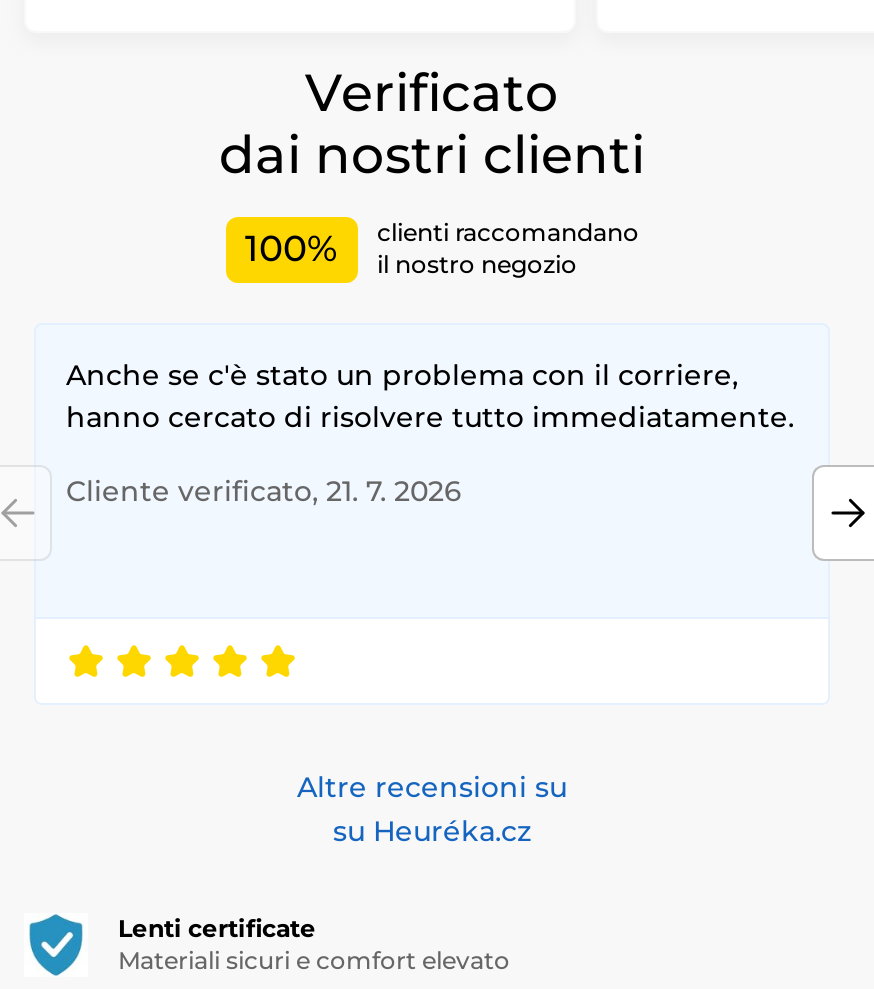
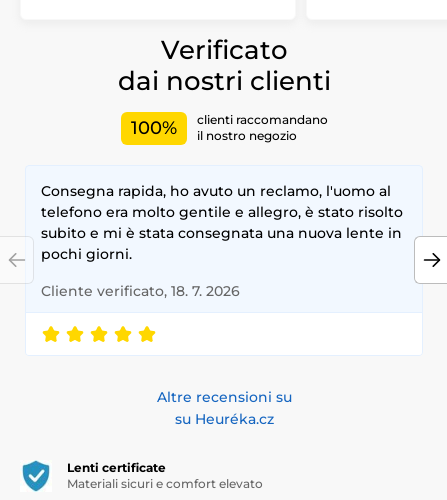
- Anche se c'è stato un problema con il corriere,
- hanno cercato di risolvere tutto immediatamente.
+ Consegna rapida, ho avuto un reclamo, l'uomo al
+ telefono era molto gentile e allegro, è stato risolto
+ subito e mi è stata consegnata una nuova lente in
+ pochi giorni.

- Cliente verificato, 21. 7. 2026
+ Cliente verificato, 18. 7. 2026
